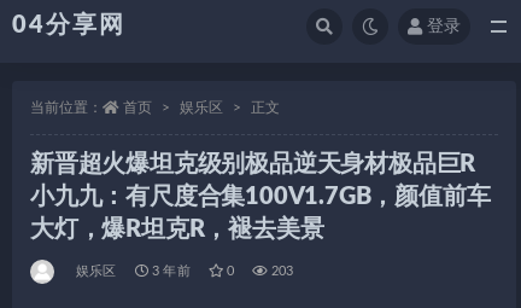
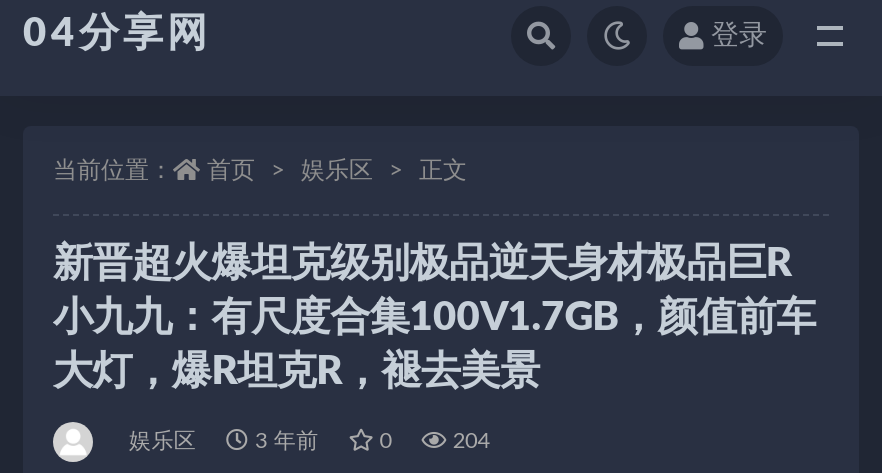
- 203
+ 204
